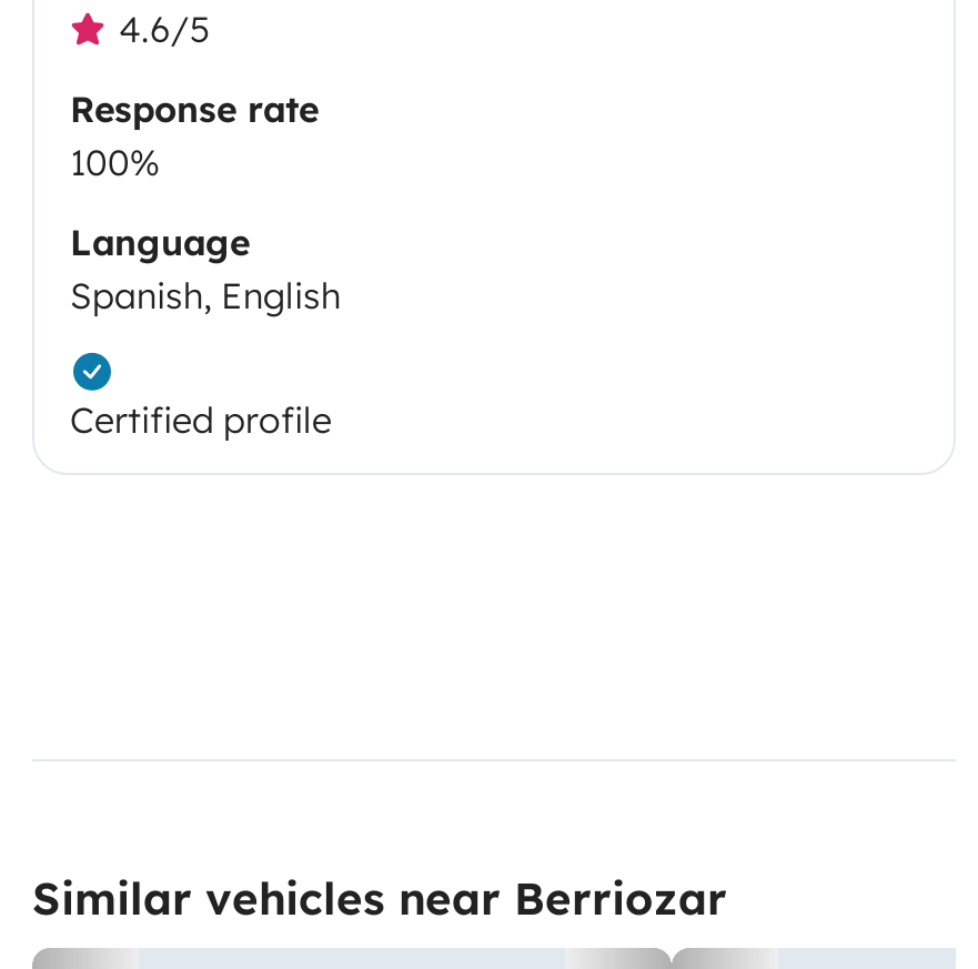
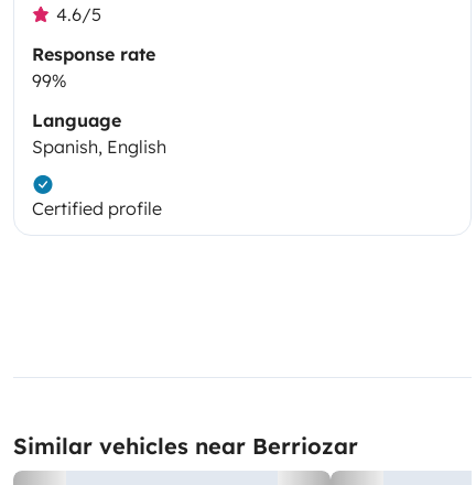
- 100%
+ 99%
